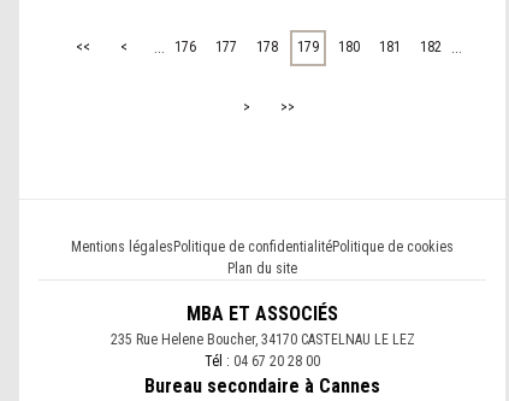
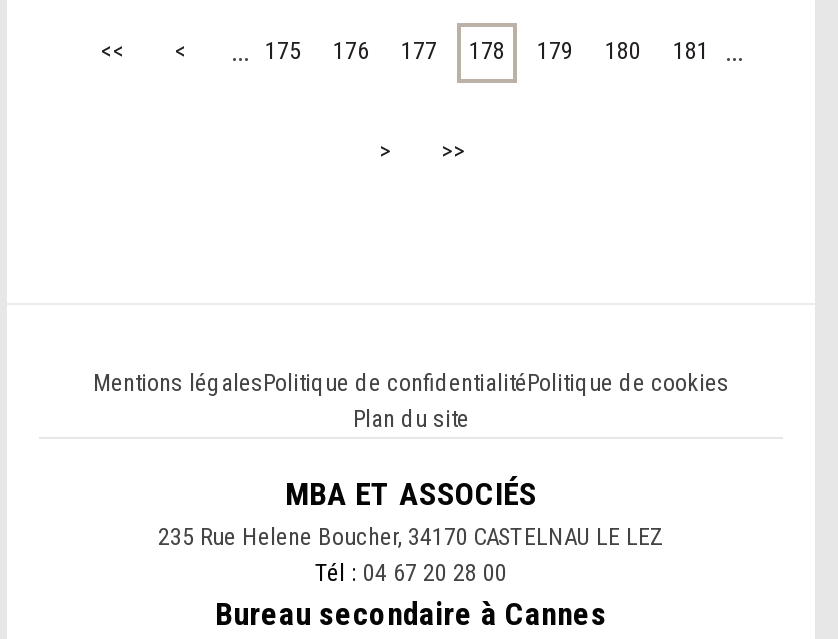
- ... 176
+ ... 175
+ 176

- 181
- 182 ...
+ 181 ...
